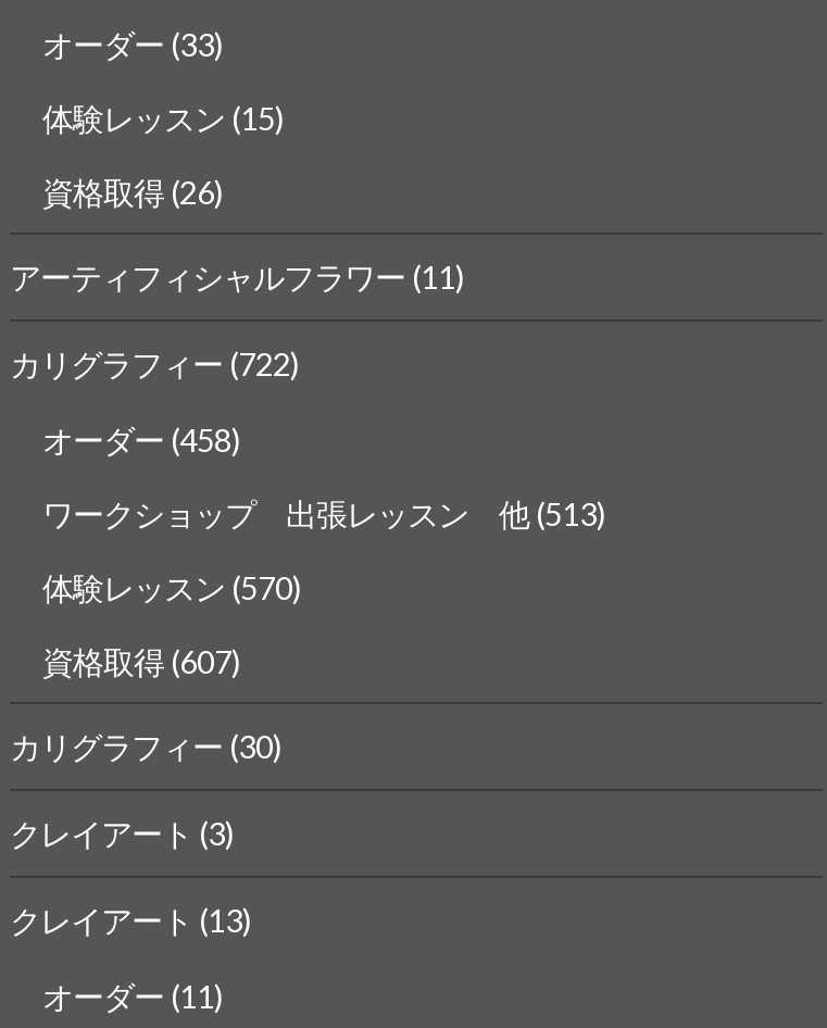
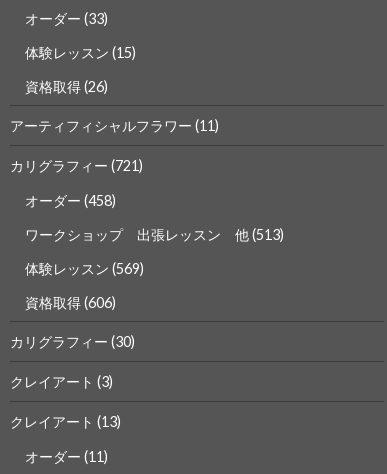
- カリグラフィー(722)
+ カリグラフィー(721)

- 体験レッスン(570)
+ 体験レッスン(569)

- 資格取得(607)
+ 資格取得(606)
